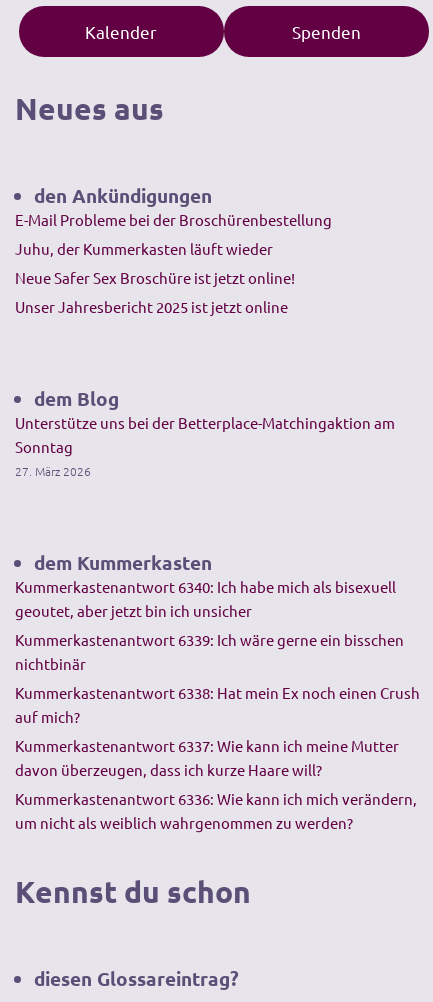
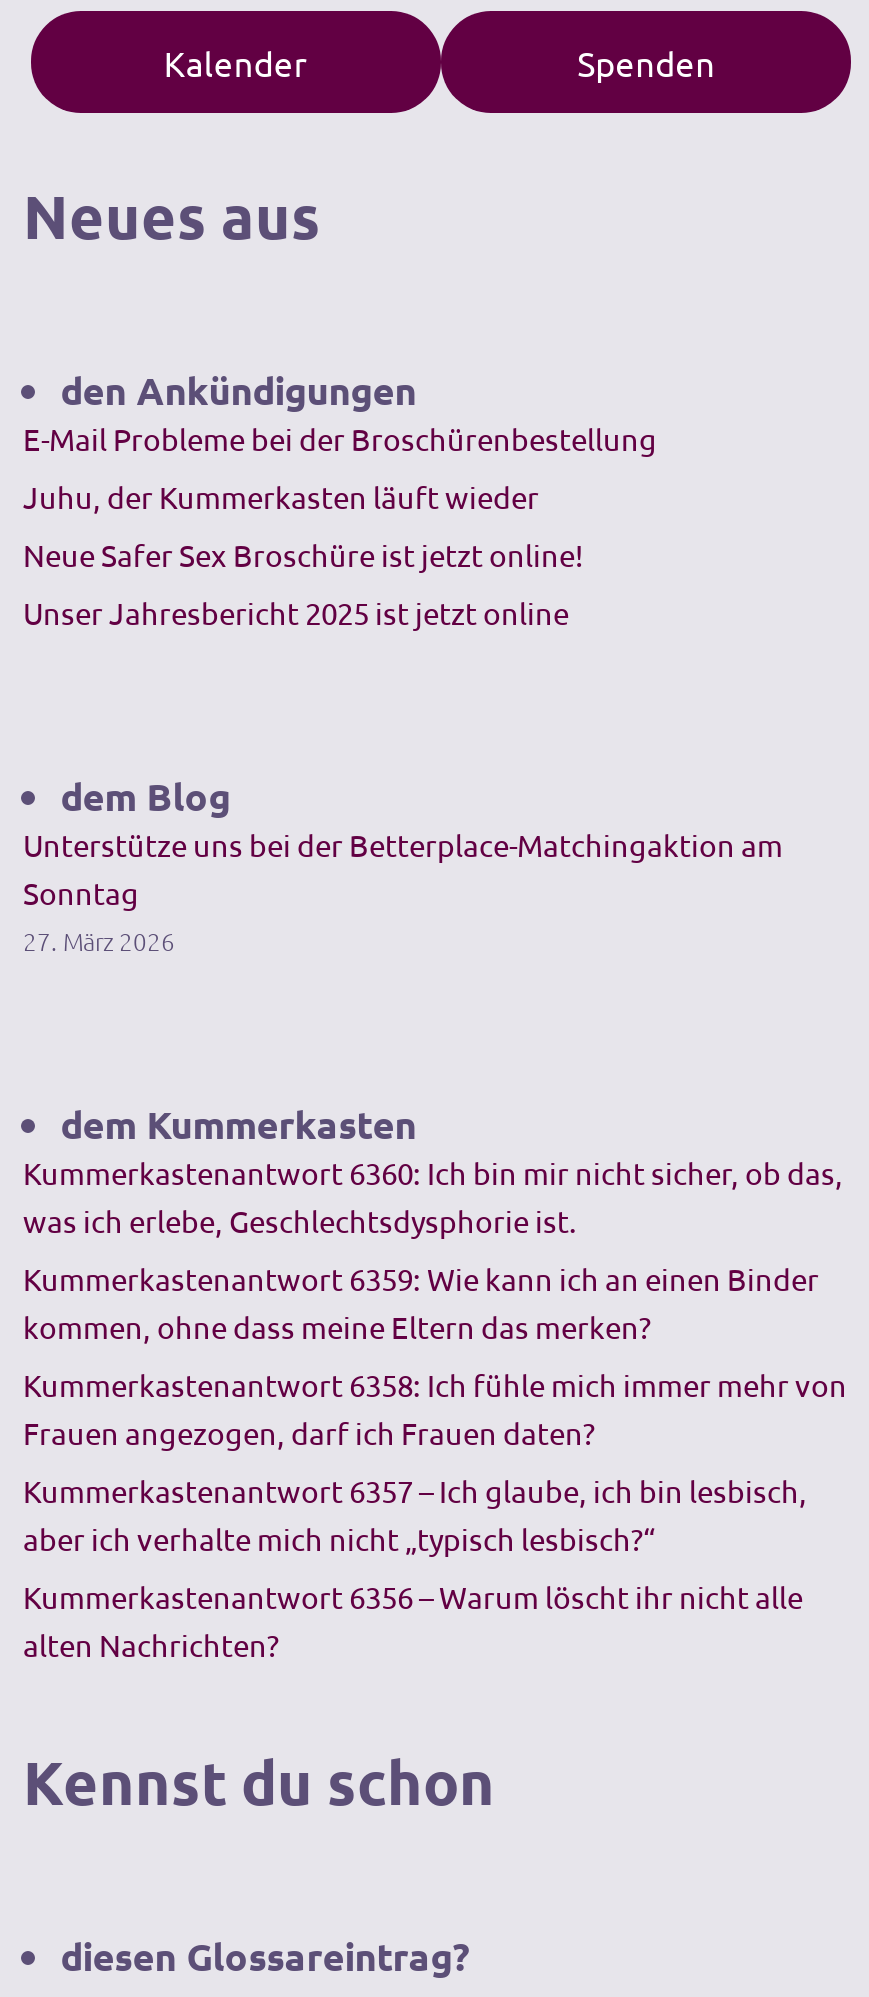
- Kummerkastenantwort 6340: Ich habe mich als bisexuell
- geoutet, aber jetzt bin ich unsicher
+ Kummerkastenantwort 6360: Ich bin mir nicht sicher, ob das,
+ was ich erlebe, Geschlechtsdysphorie ist.

- Kummerkastenantwort 6339: Ich wäre gerne ein bisschen
- nichtbinär
+ Kummerkastenantwort 6359: Wie kann ich an einen Binder
+ kommen, ohne dass meine Eltern das merken?

- Kummerkastenantwort 6338: Hat mein Ex noch einen Crush
- auf mich?
+ Kummerkastenantwort 6358: Ich fühle mich immer mehr von
+ Frauen angezogen, darf ich Frauen daten?

- Kummerkastenantwort 6337: Wie kann ich meine Mutter
- davon überzeugen, dass ich kurze Haare will?
+ Kummerkastenantwort 6357 – Ich glaube, ich bin lesbisch,
+ aber ich verhalte mich nicht „typisch lesbisch?“

- Kummerkastenantwort 6336: Wie kann ich mich verändern,
- um nicht als weiblich wahrgenommen zu werden?
+ Kummerkastenantwort 6356 – Warum löscht ihr nicht alle
+ alten Nachrichten?
